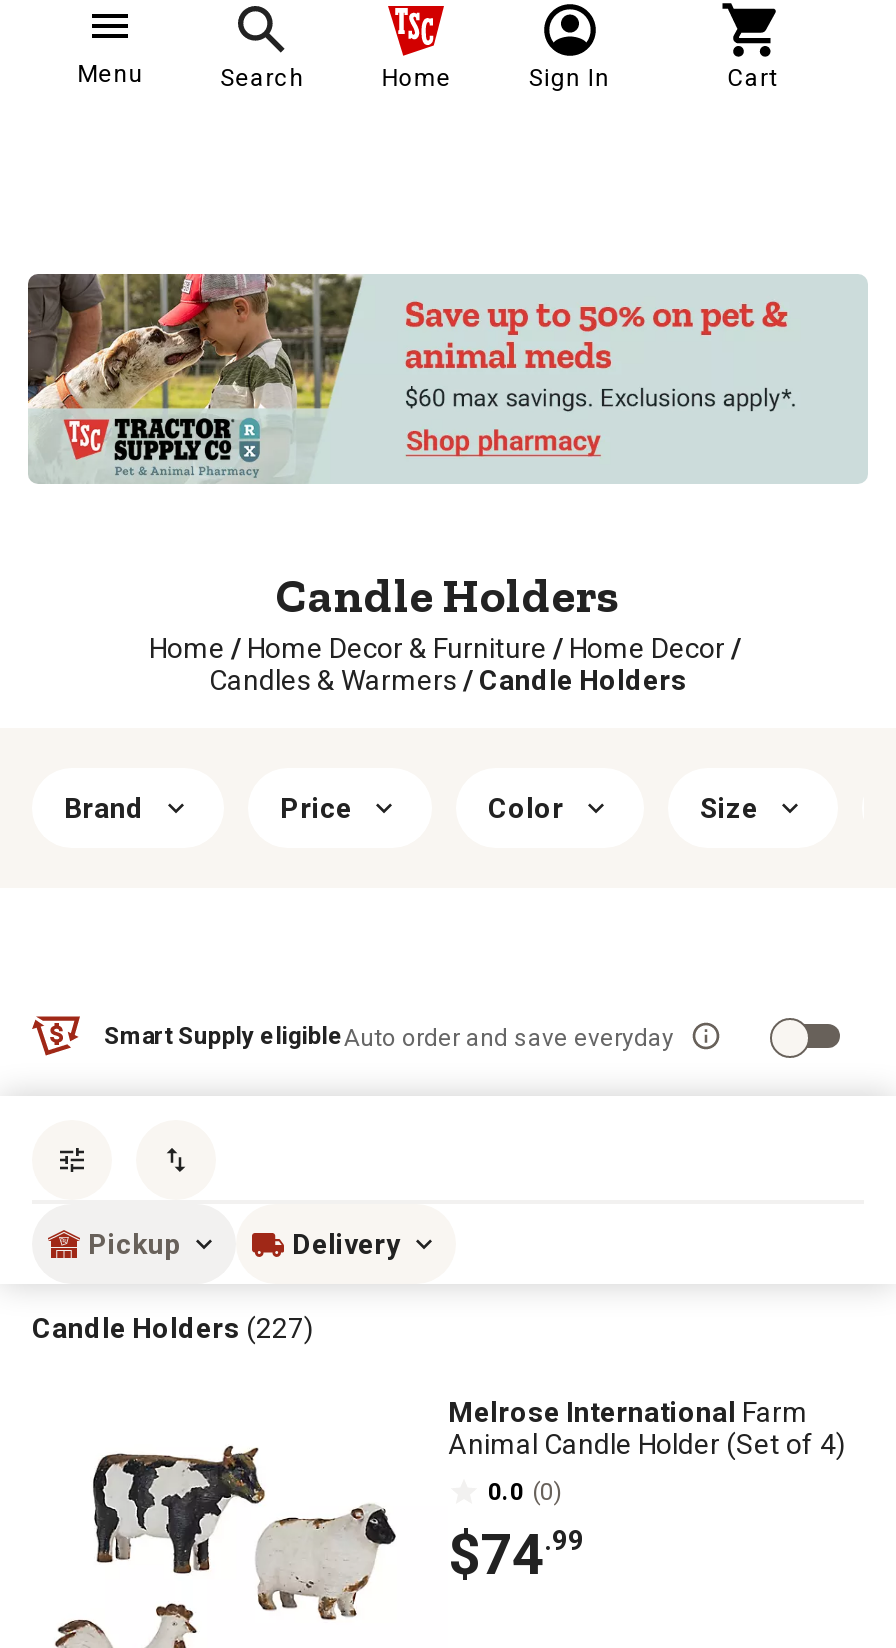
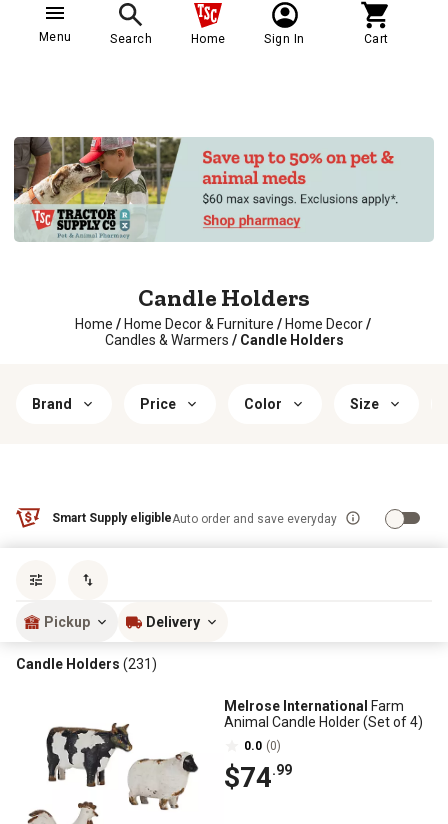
- Candle Holders (227)
+ Candle Holders (231)
